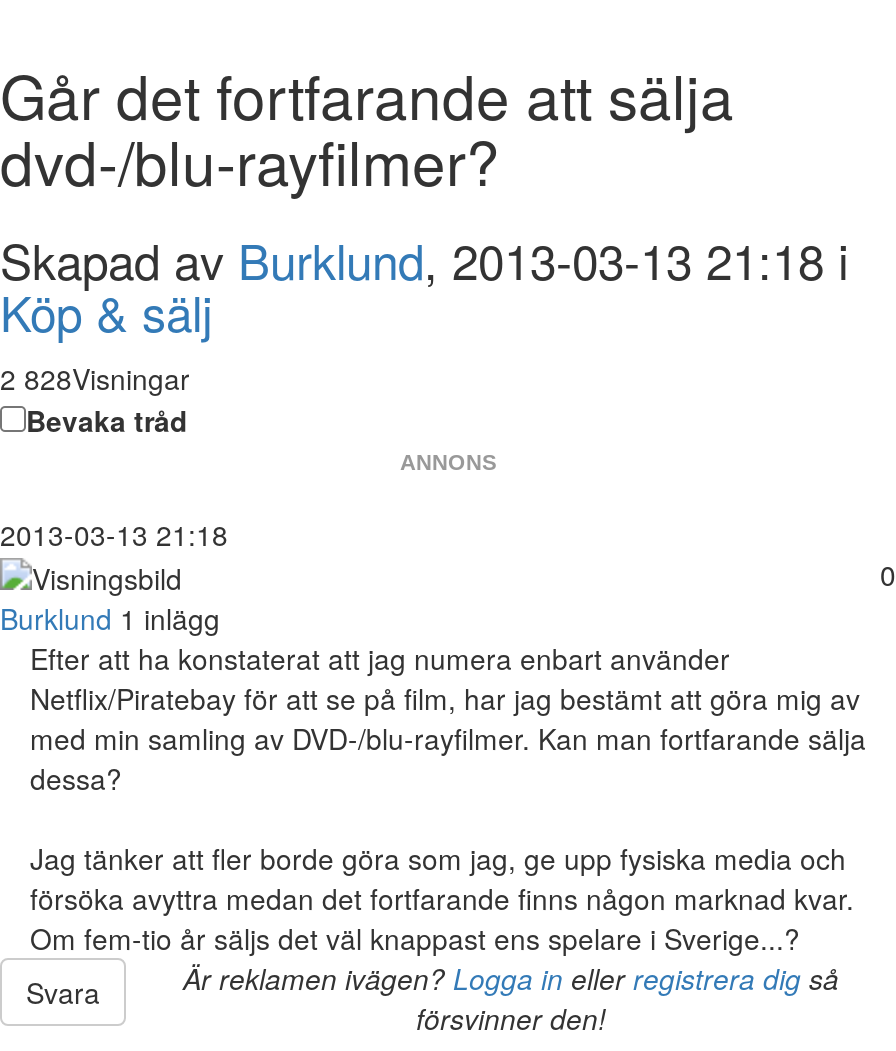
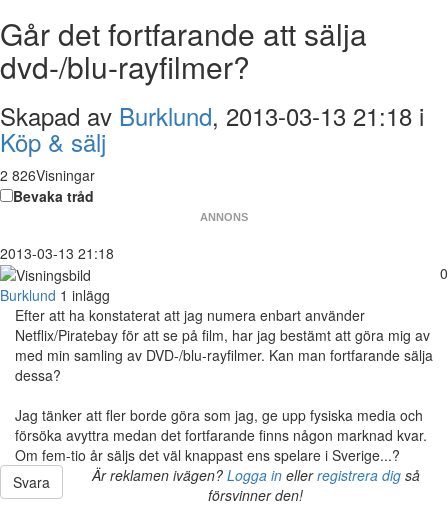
- 2 828Visningar
+ 2 826Visningar
